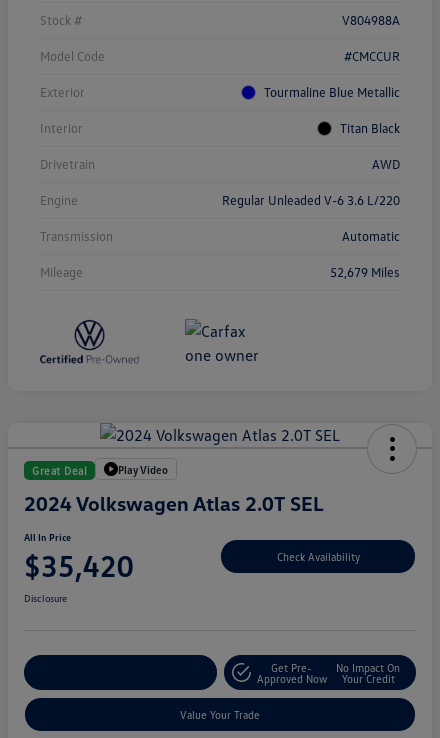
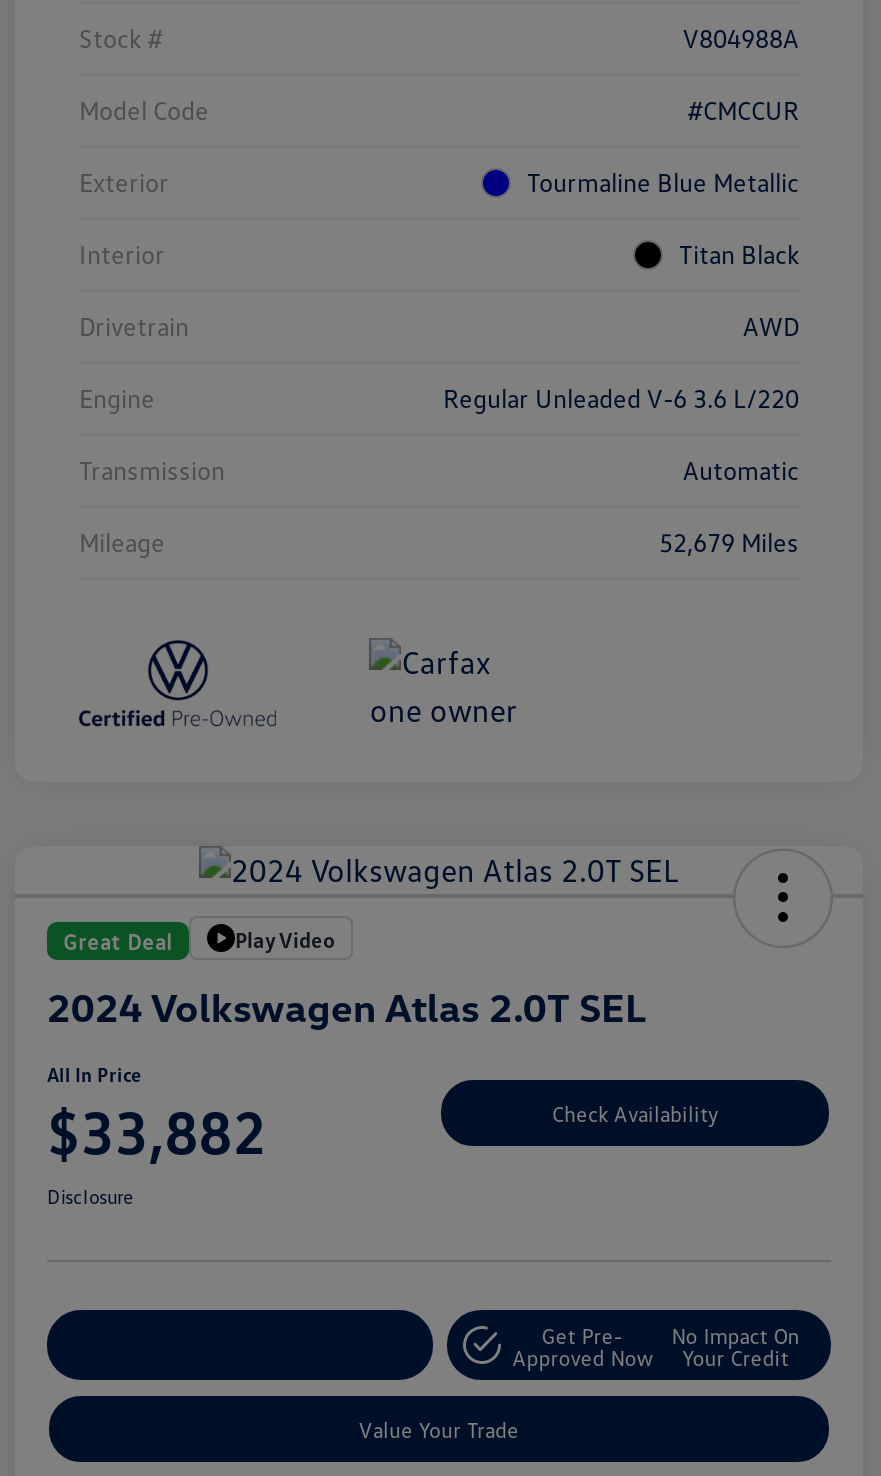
- $35,420
+ $33,882
